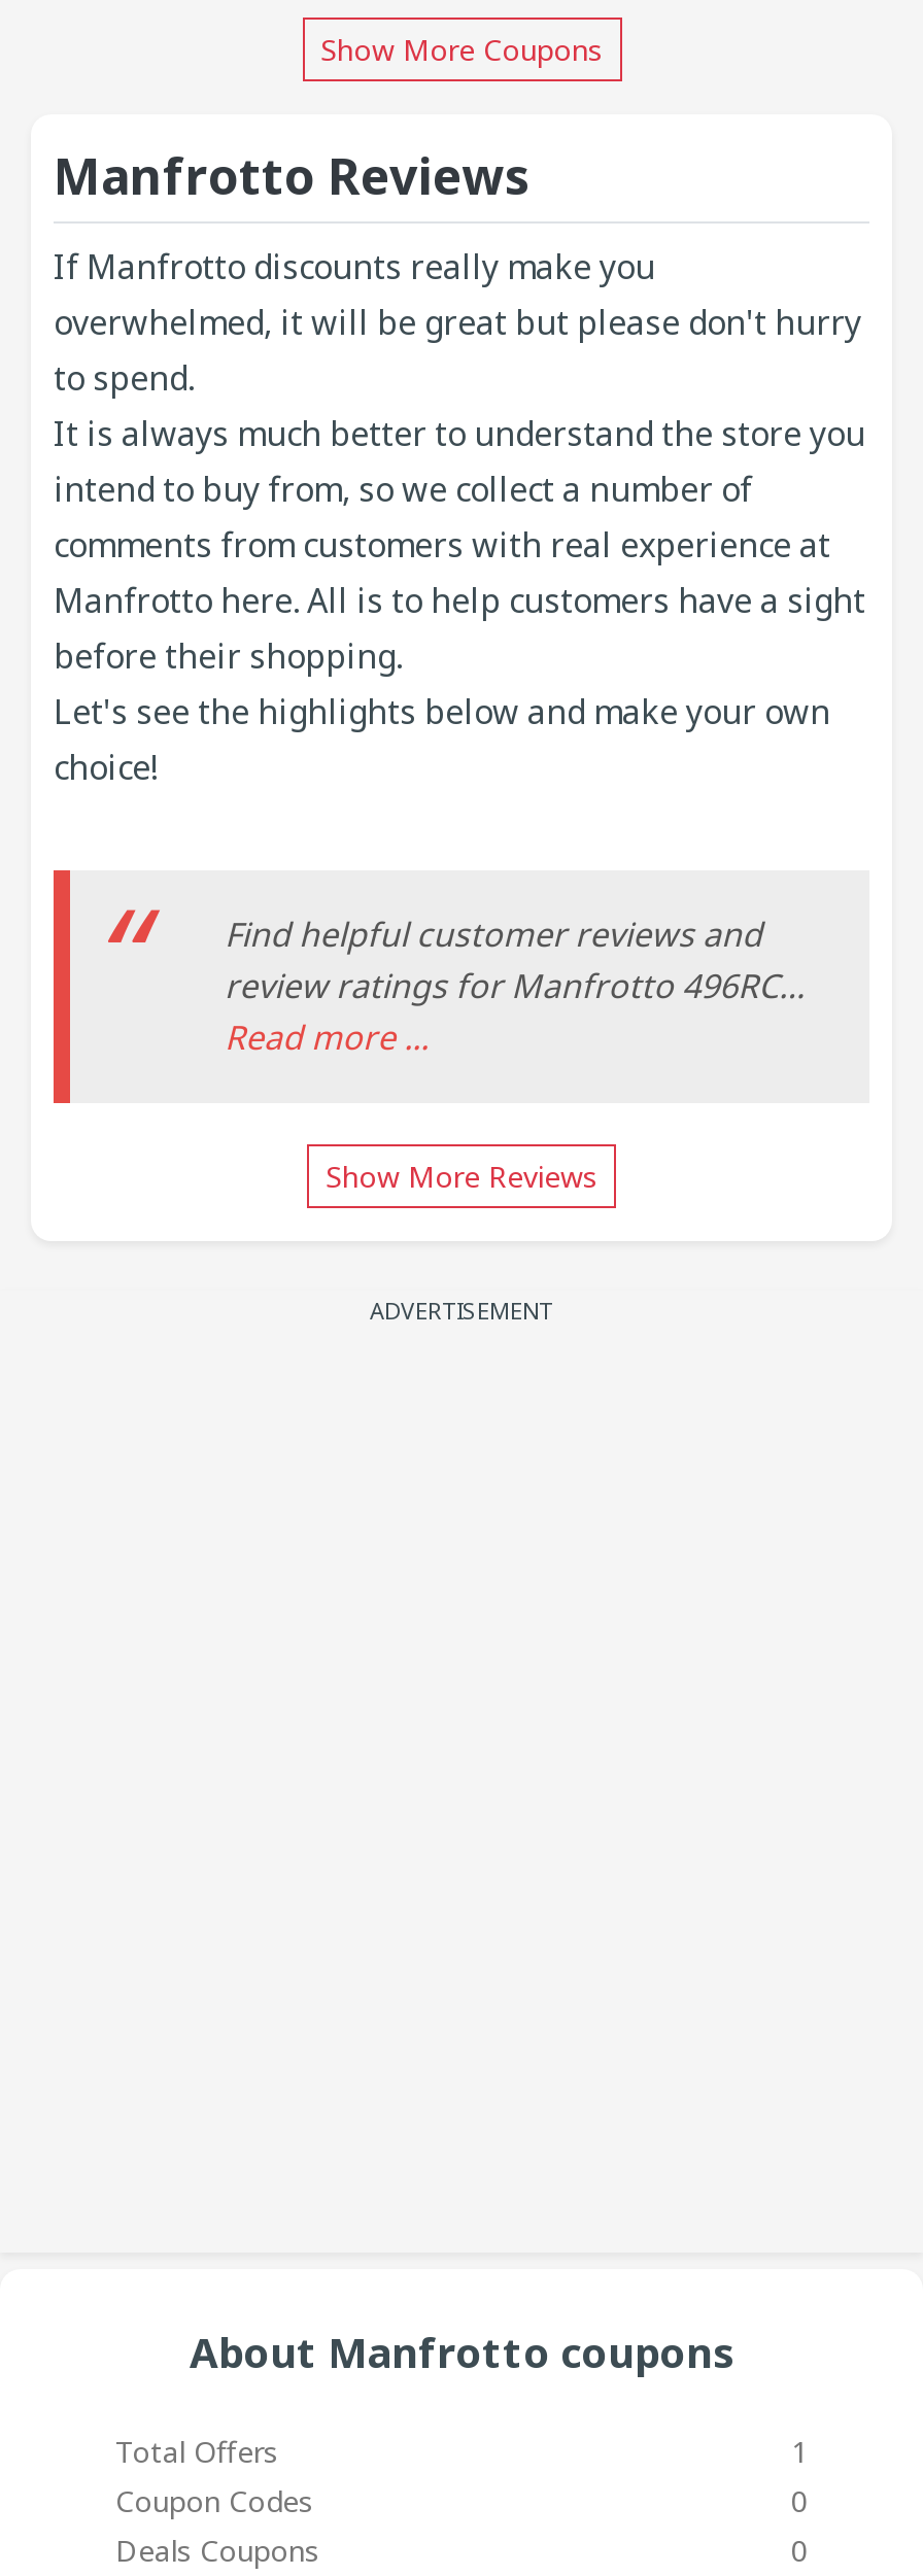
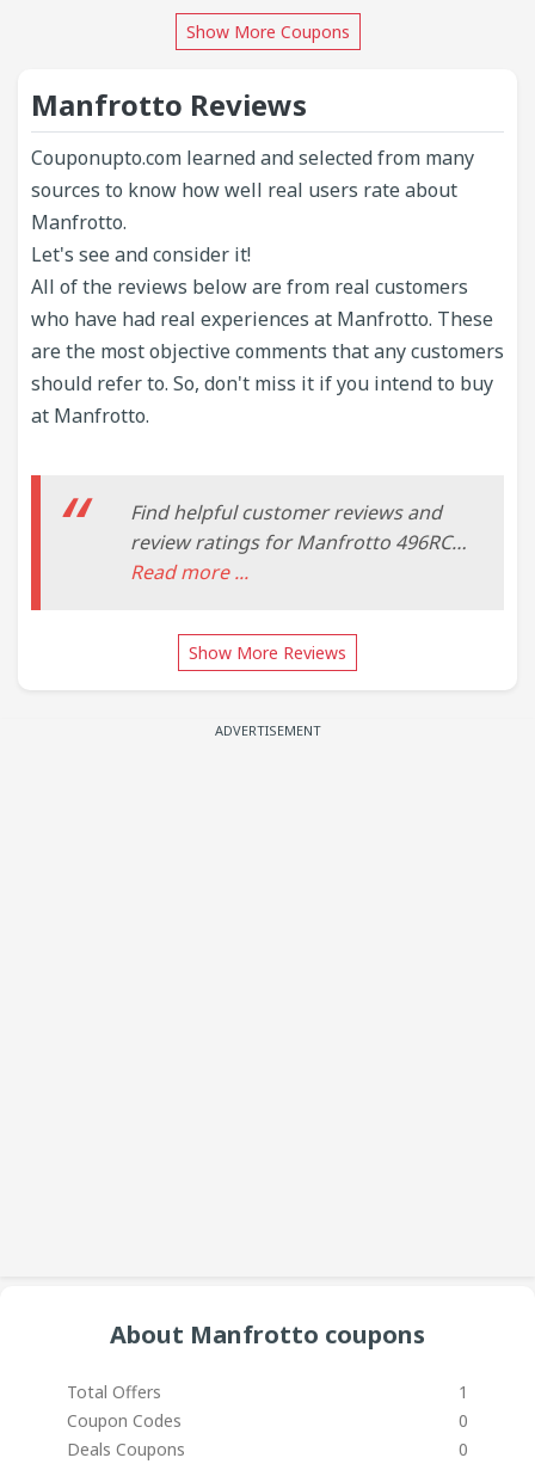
- If Manfrotto discounts really make you
- overwhelmed, it will be great but please don't hurry
- to spend.
- It is always much better to understand the store you
- intend to buy from, so we collect a number of
- comments from customers with real experience at
- Manfrotto here. All is to help customers have a sight
- before their shopping.
- Let's see the highlights below and make your own
- choice!
+ Couponupto.com learned and selected from many
+ sources to know how well real users rate about
+ Manfrotto.
+ Let's see and consider it!
+ All of the reviews below are from real customers
+ who have had real experiences at Manfrotto. These
+ are the most objective comments that any customers
+ should refer to. So, don't miss it if you intend to buy
+ at Manfrotto.
